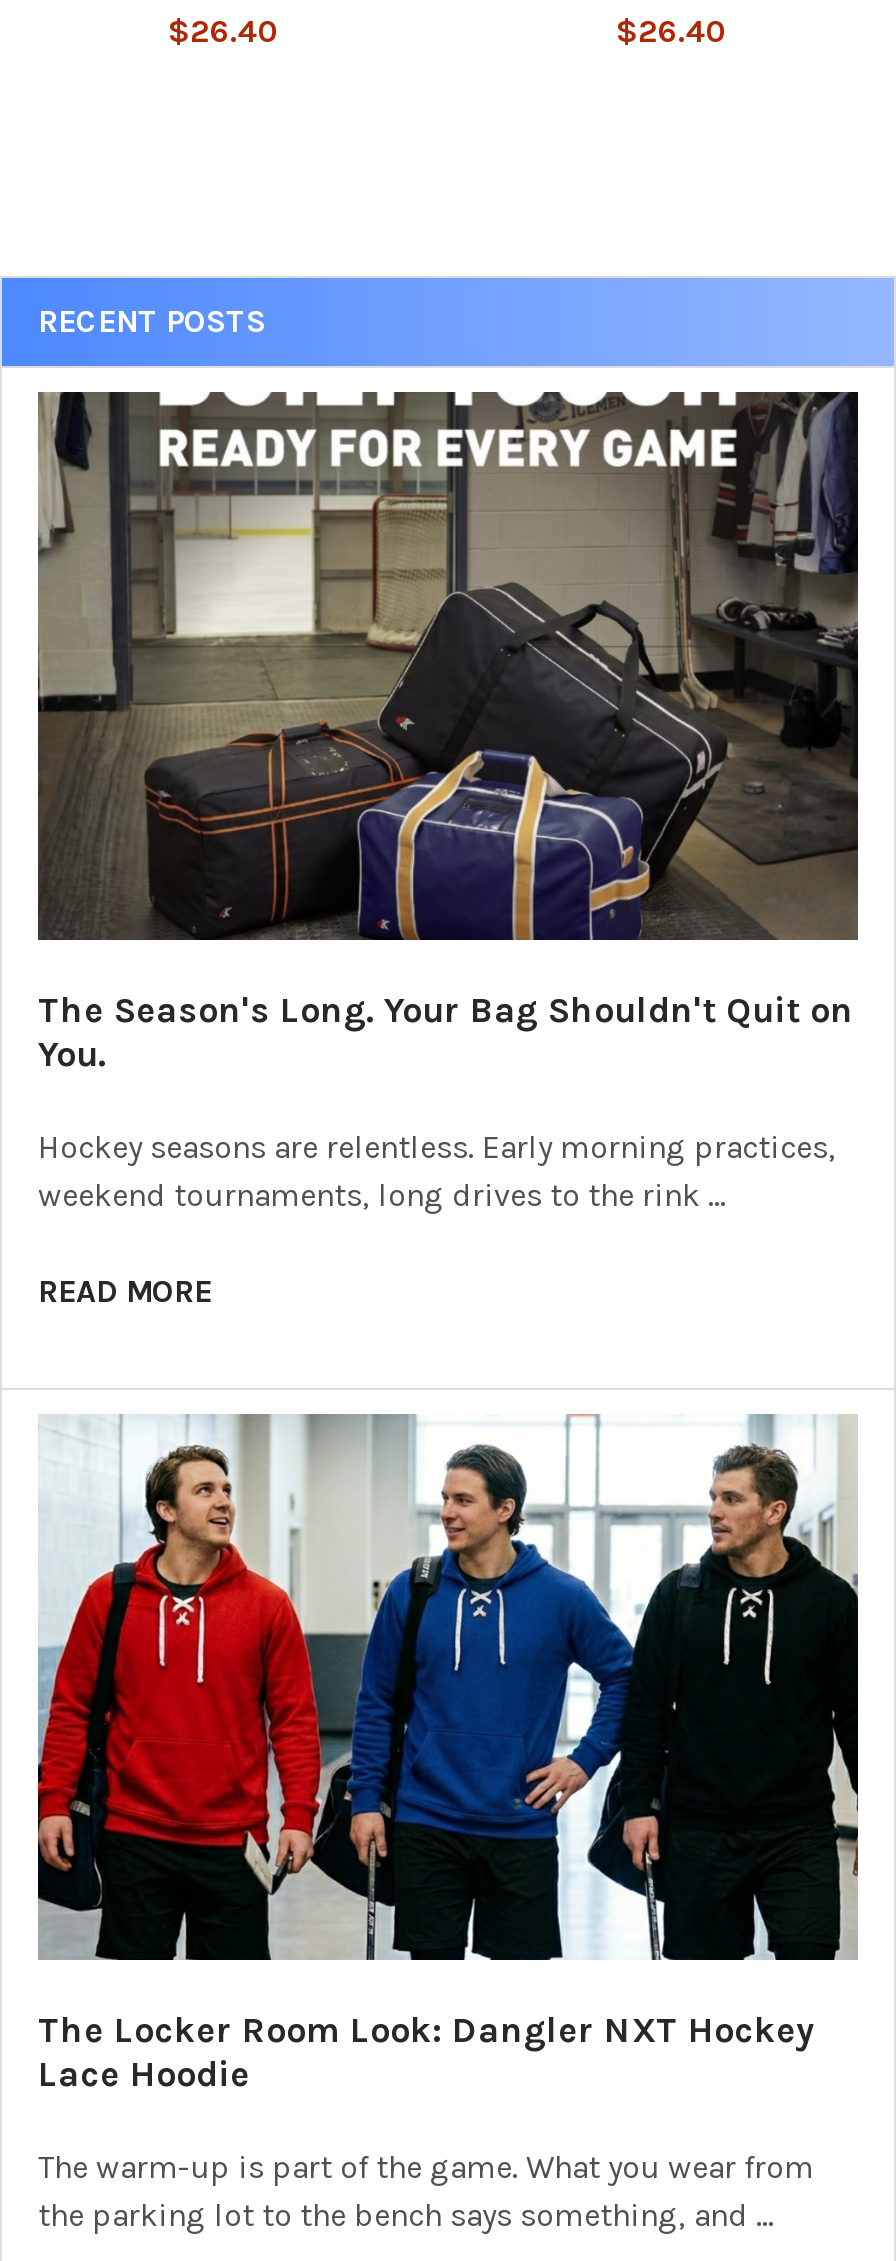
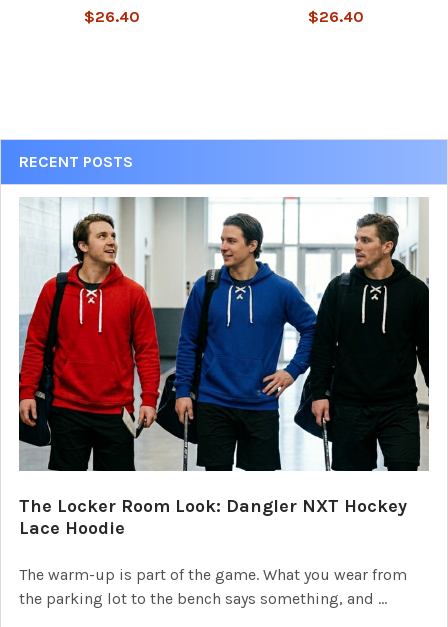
- [image]
- The Season's Long. Your Bag Shouldn't Quit on
- You.
- Hockey seasons are relentless. Early morning practices,
- weekend tournaments, long drives to the rink …
- READ MORE
